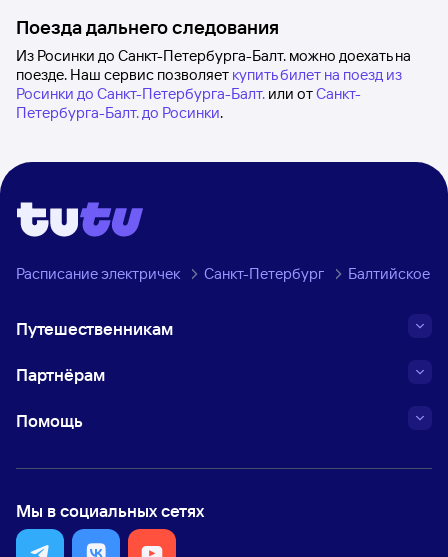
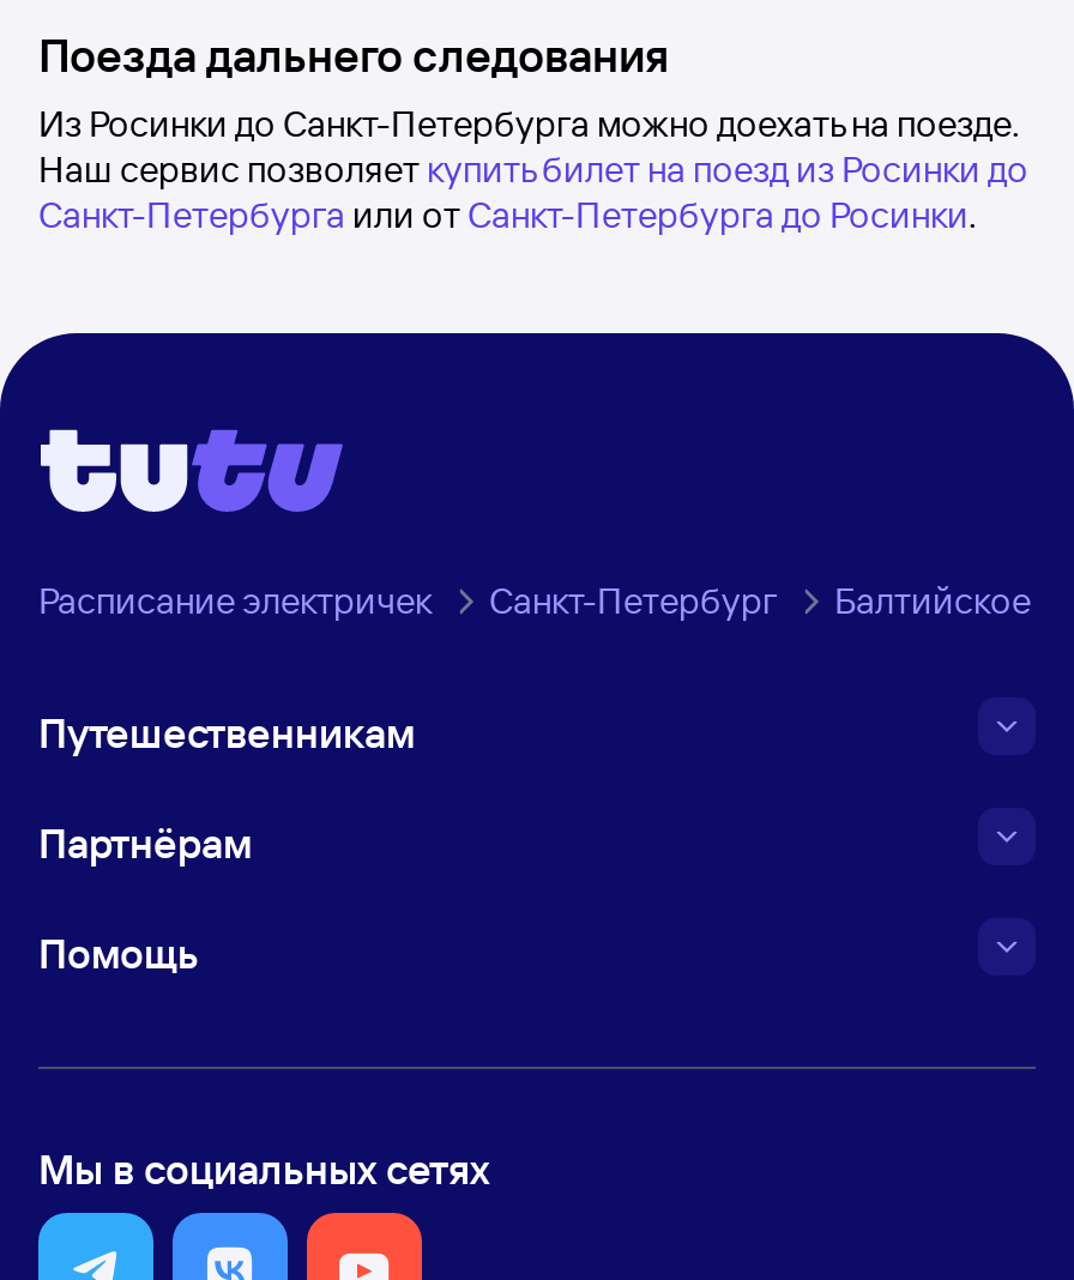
- Из Росинки до Санкт-Петербурга-Балт. можно доехать на
- поезде. Наш сервис позволяет купить билет на поезд из
- Росинки до Санкт-Петербурга-Балт. или от Санкт-
- Петербурга-Балт. до Росинки.
+ Из Росинки до Санкт-Петербурга можно доехать на поезде.
+ Наш сервис позволяет купить билет на поезд из Росинки до
+ Санкт-Петербурга или от Санкт-Петербурга до Росинки.
